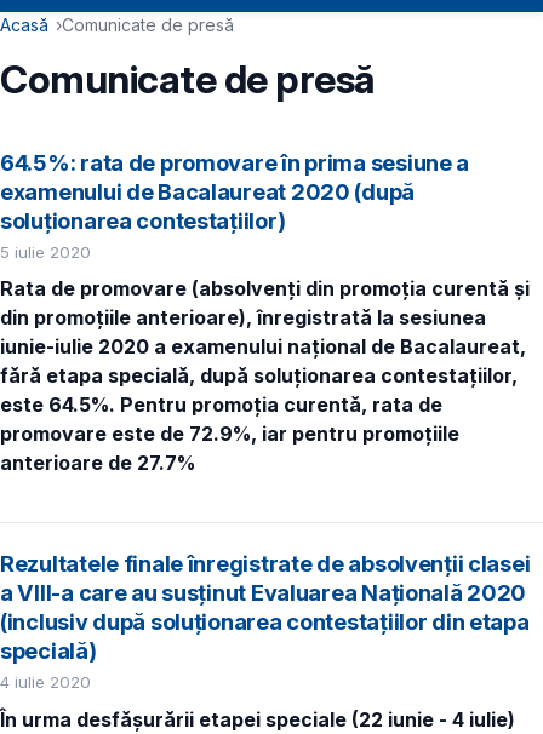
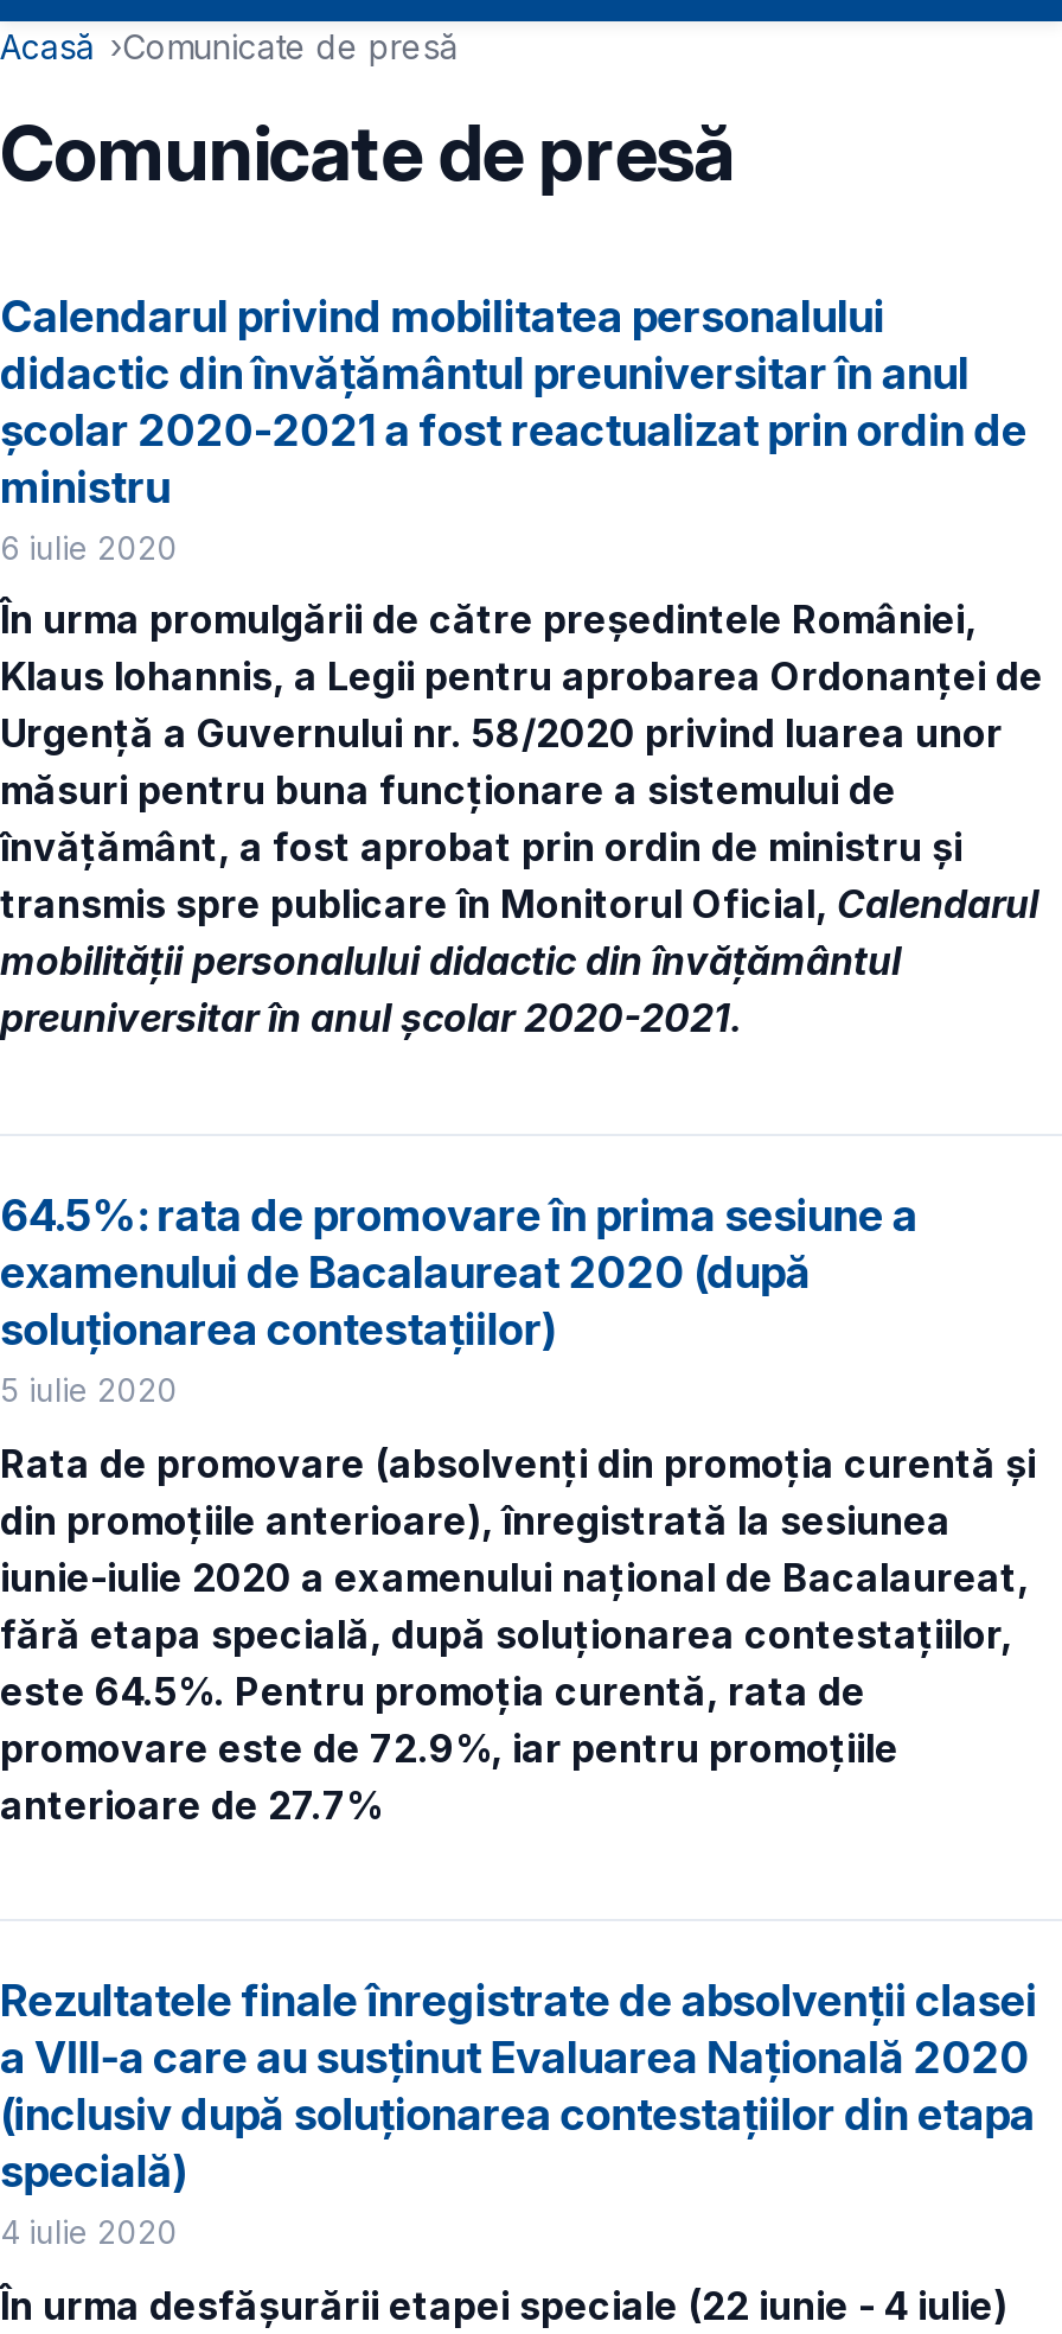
+ Calendarul privind mobilitatea personalului
+ didactic din învățământul preuniversitar în anul
+ școlar 2020-2021 a fost reactualizat prin ordin de
+ ministru
+ 6 iulie 2020
+ În urma promulgării de către președintele României,
+ Klaus Iohannis, a Legii pentru aprobarea Ordonanței de
+ Urgență a Guvernului nr. 58/2020 privind luarea unor
+ măsuri pentru buna funcționare a sistemului de
+ învățământ, a fost aprobat prin ordin de ministru și
+ transmis spre publicare în Monitorul Oficial, Calendarul
+ mobilității personalului didactic din învățământul
+ preuniversitar în anul școlar 2020-2021.
